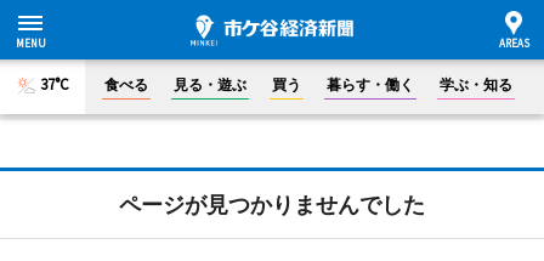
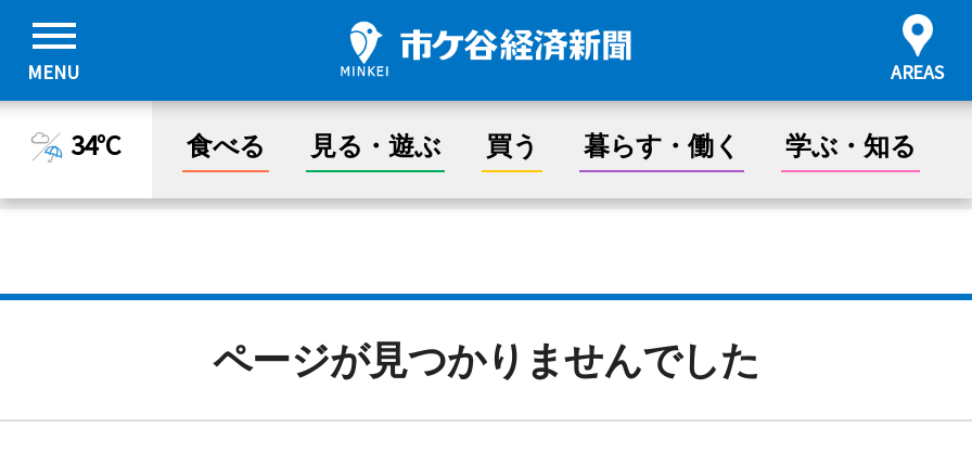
- 37°C 食べる 見る・遊ぶ 買う 暮らす・働く 学ぶ・知る
+ 34°C 食べる 見る・遊ぶ 買う 暮らす・働く 学ぶ・知る
